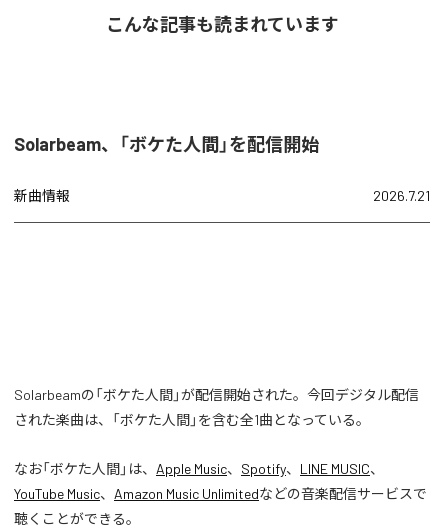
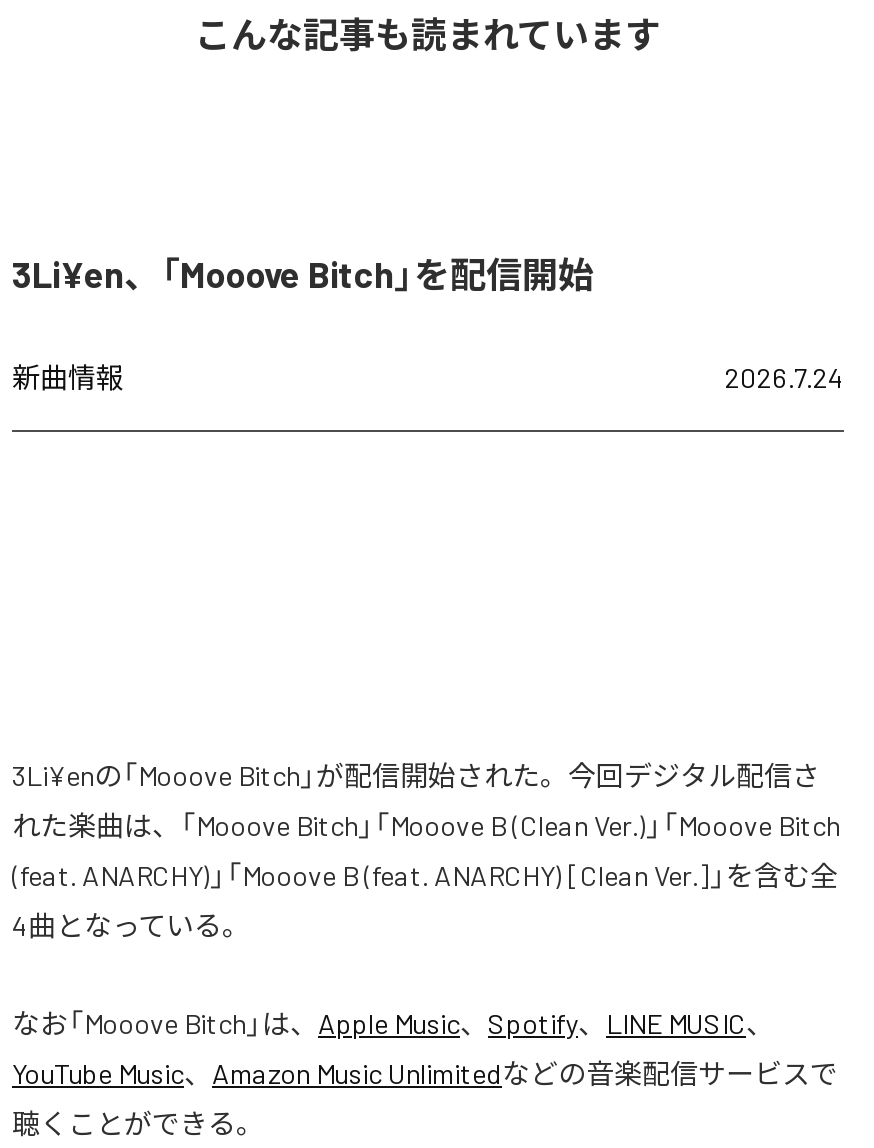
- Solarbeam、「ボケた人間」を配信開始
+ 3Li¥en、「Mooove Bitch」を配信開始

- 2026.7.21
+ 2026.7.24

- Solarbeamの「ボケた人間」が配信開始された。今回デジタル配信
- された楽曲は、「ボケた人間」を含む全1曲となっている。
- なお「ボケた人間」は、Apple Music、Spotify、LINE MUSIC、
+ 3Li¥enの「Mooove Bitch」が配信開始された。今回デジタル配信さ
+ れた楽曲は、「Mooove Bitch」「Mooove B (Clean Ver.)」「Mooove Bitch
+ (feat. ANARCHY)」「Mooove B (feat. ANARCHY) [Clean Ver.]」を含む全
+ 4曲となっている。
+ なお「Mooove Bitch」は、Apple Music、Spotify、LINE MUSIC、
